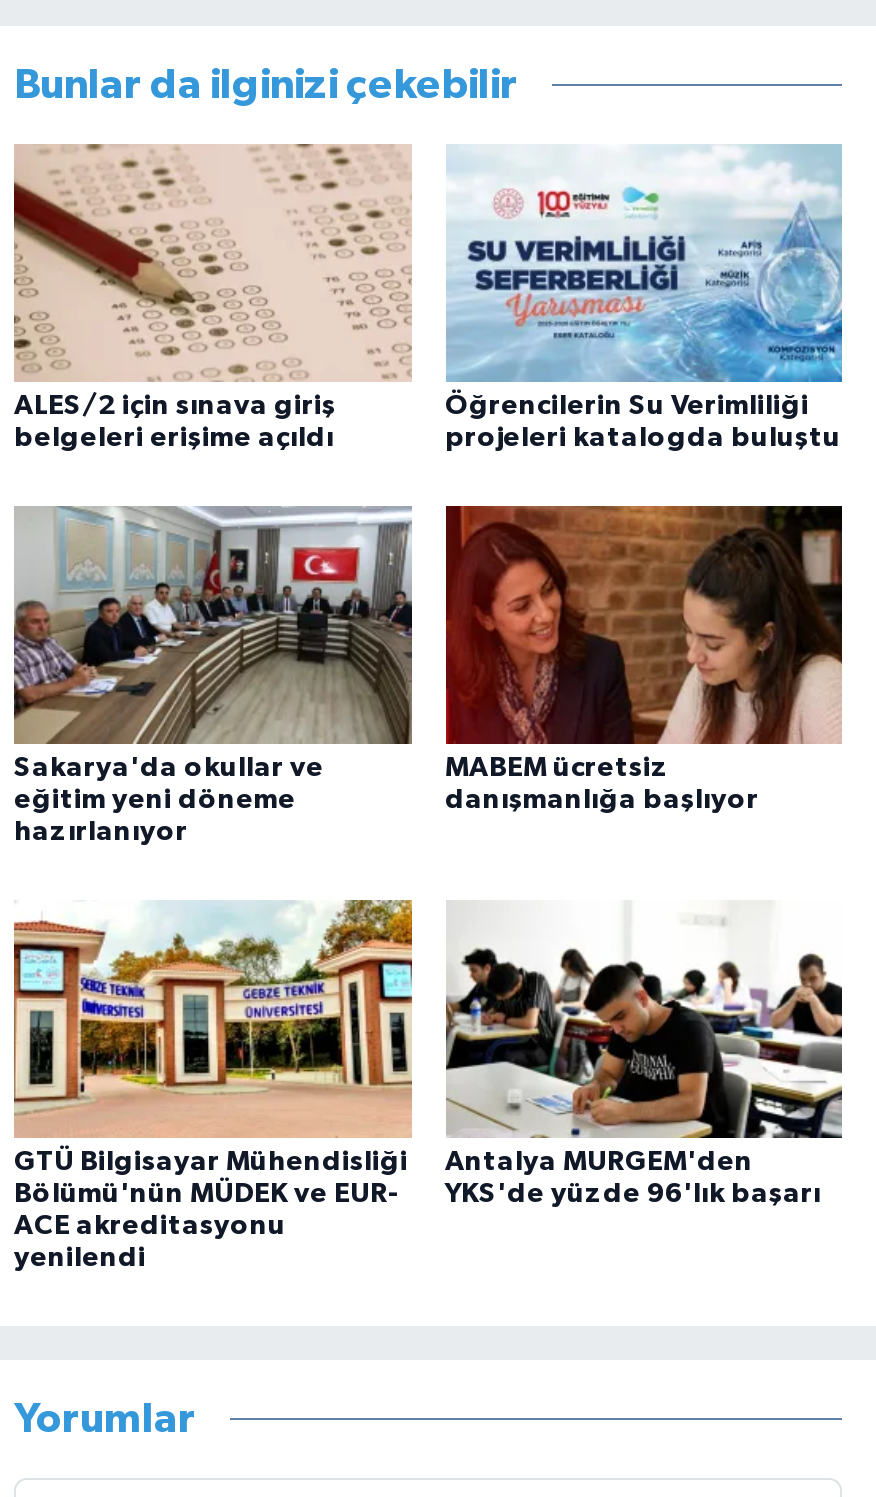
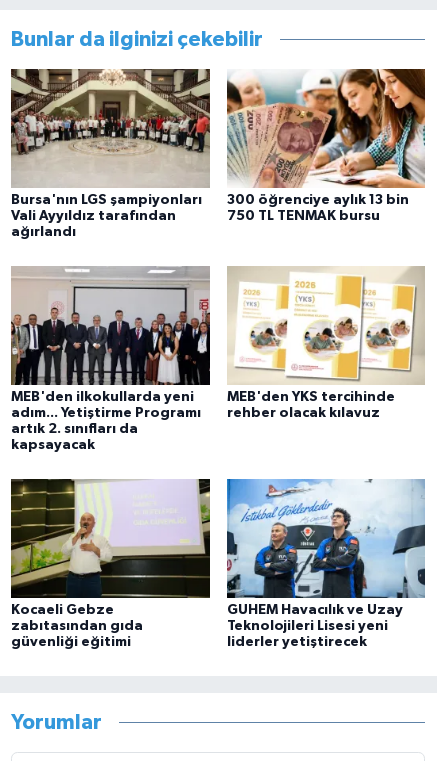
- [image]
- ALES/2 için sınava giriş
- belgeleri erişime açıldı
+ [image]
+ Bursa'nın LGS şampiyonları
+ Vali Ayyıldız tarafından
+ ağırlandı

- [image]
- Öğrencilerin Su Verimliliği
- projeleri katalogda buluştu
+ [image]
+ 300 öğrenciye aylık 13 bin
+ 750 TL TENMAK bursu

- [image]
- Sakarya'da okullar ve
- eğitim yeni döneme
- hazırlanıyor
+ [image]
+ MEB'den ilkokullarda yeni
+ adım... Yetiştirme Programı
+ artık 2. sınıfları da
+ kapsayacak

- [image]
- MABEM ücretsiz
- danışmanlığa başlıyor
+ [image]
+ MEB'den YKS tercihinde
+ rehber olacak kılavuz

- [image]
- GTÜ Bilgisayar Mühendisliği
- Bölümü'nün MÜDEK ve EUR-
- ACE akreditasyonu
- yenilendi
+ [image]
+ Kocaeli Gebze
+ zabıtasından gıda
+ güvenliği eğitimi

- [image]
- Antalya MURGEM'den
- YKS'de yüzde 96'lık başarı
+ [image]
+ GUHEM Havacılık ve Uzay
+ Teknolojileri Lisesi yeni
+ liderler yetiştirecek
